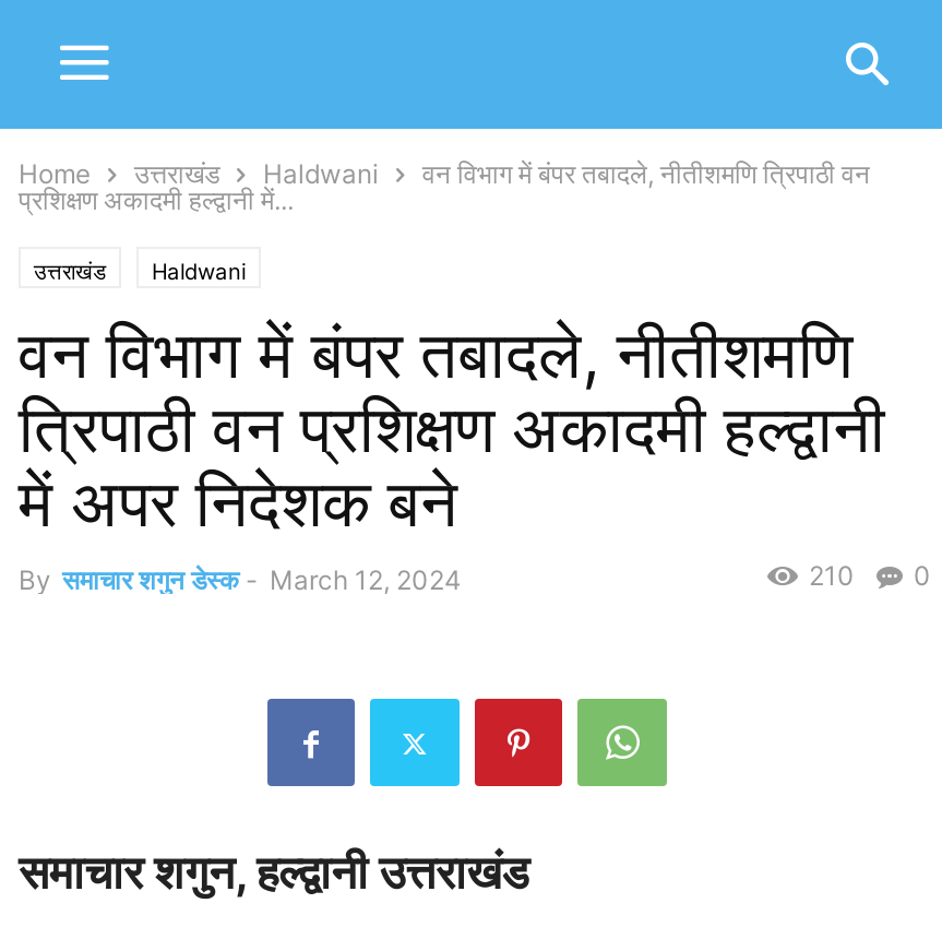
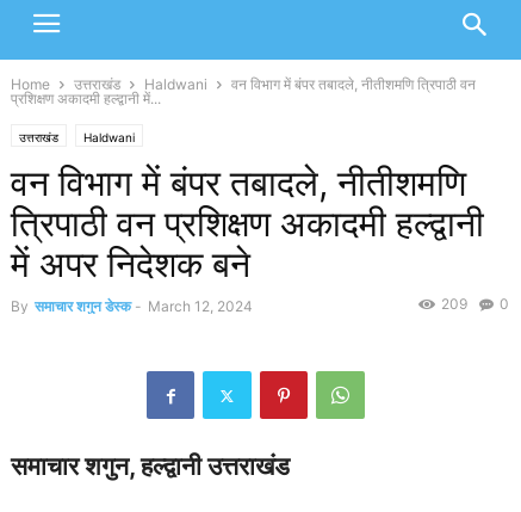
- 210 0
+ 209 0
